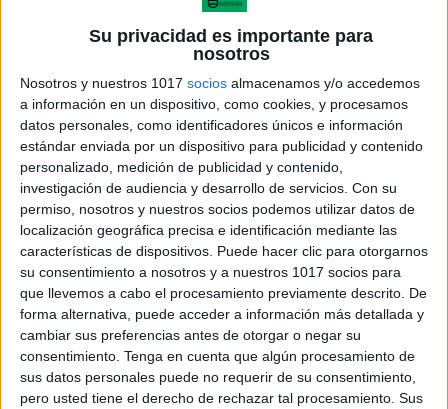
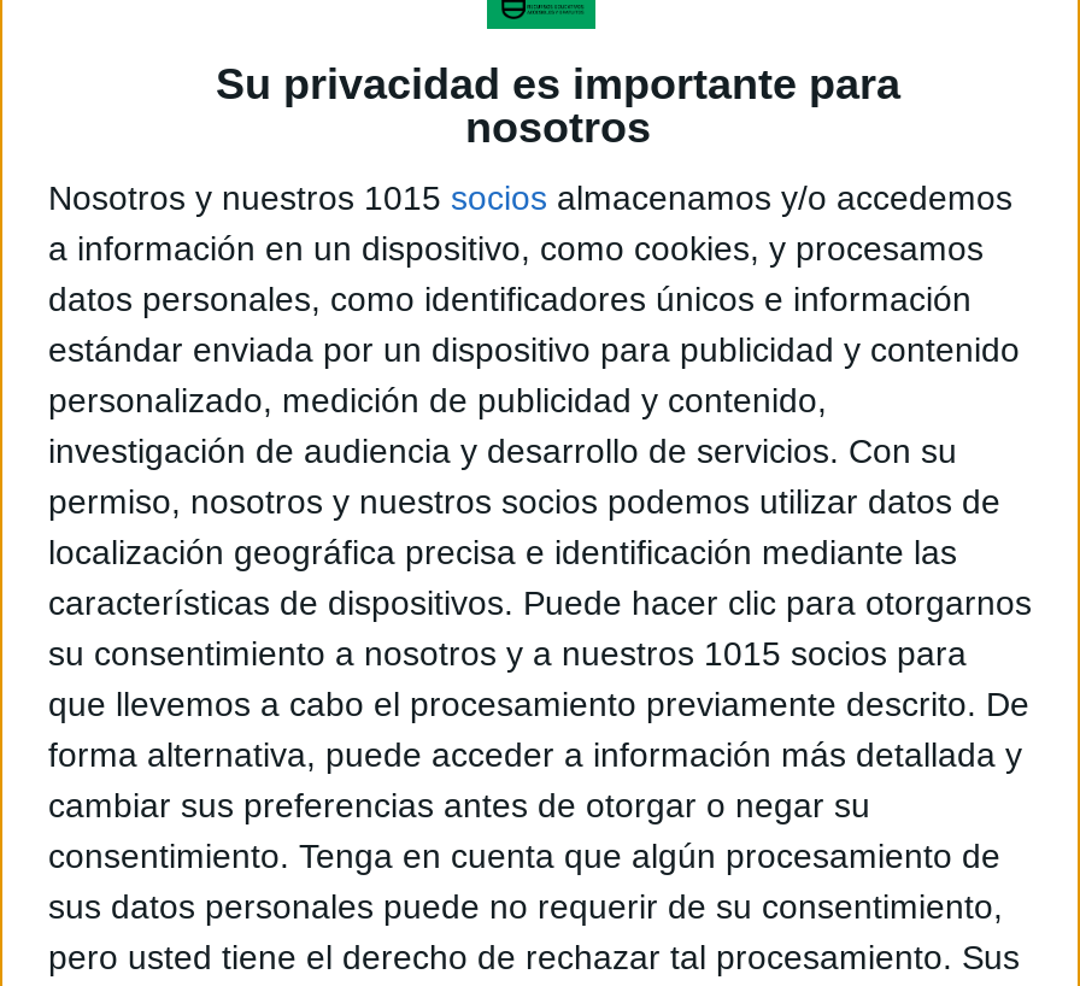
- Nosotros y nuestros 1017 socios almacenamos y/o accedemos
+ Nosotros y nuestros 1015 socios almacenamos y/o accedemos

- su consentimiento a nosotros y a nuestros 1017 socios para
+ su consentimiento a nosotros y a nuestros 1015 socios para
